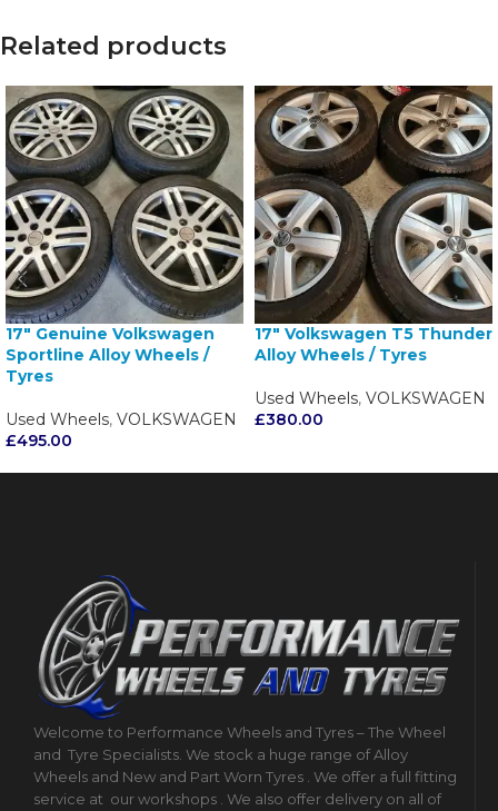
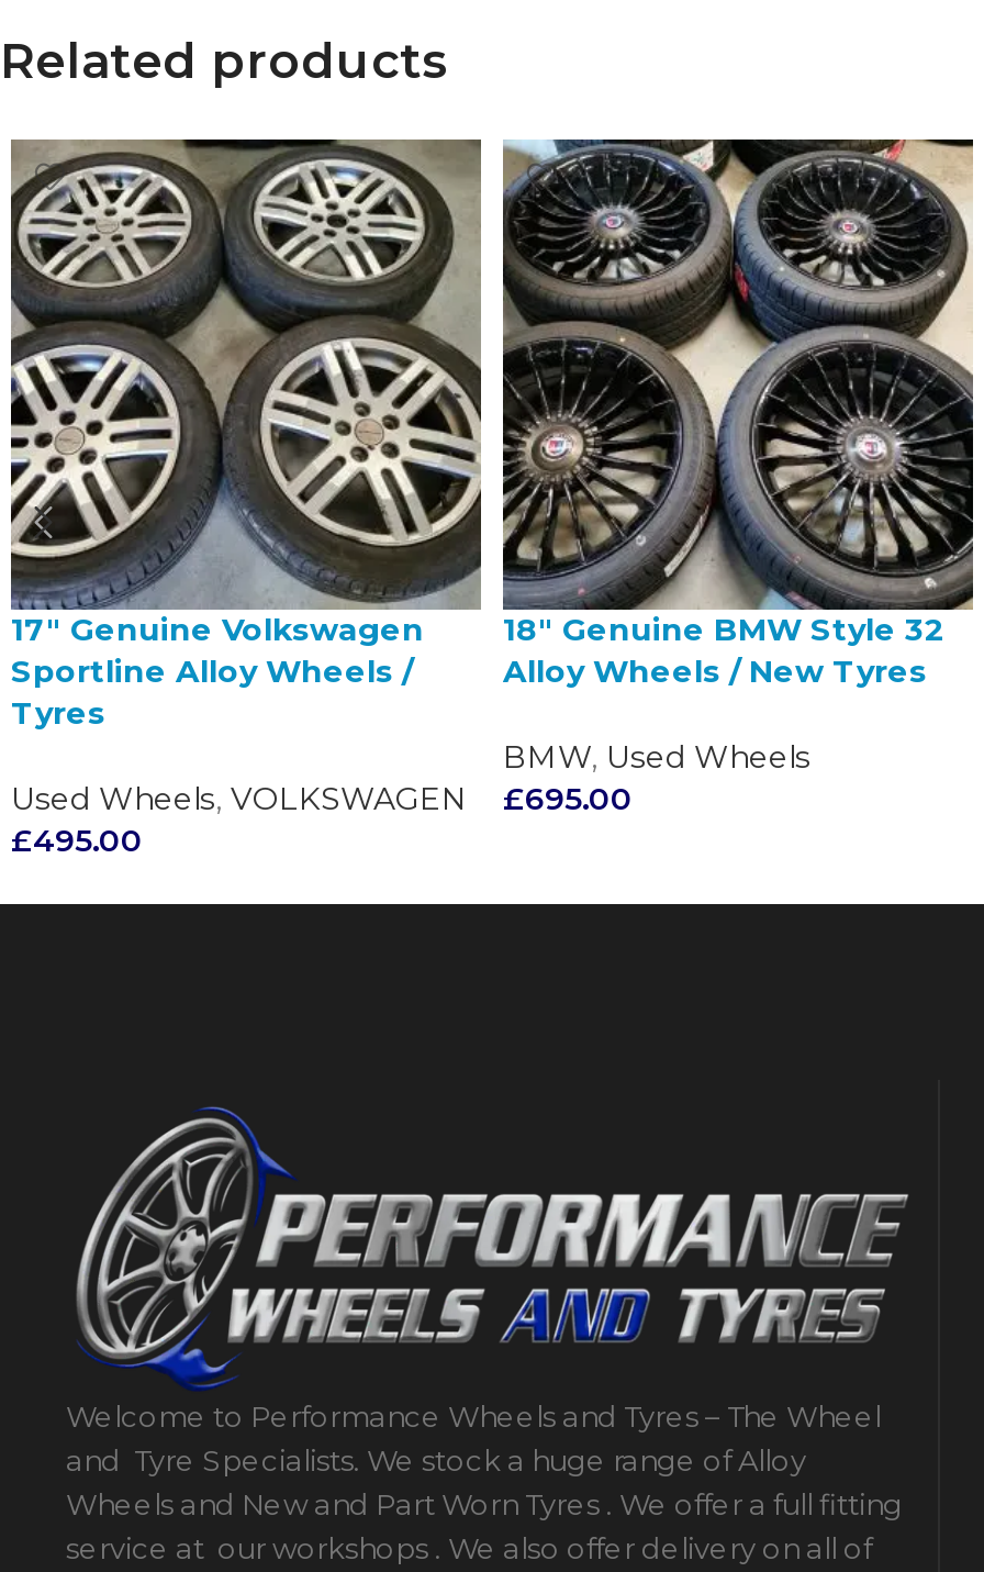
- [image]
- 17″ Volkswagen T5 Thunder
- Alloy Wheels / Tyres
+ [image]
+ 18″ Genuine BMW Style 32
+ Alloy Wheels / New Tyres

- Used Wheels, VOLKSWAGEN
- £380.00
+ BMW, Used Wheels
+ £695.00
